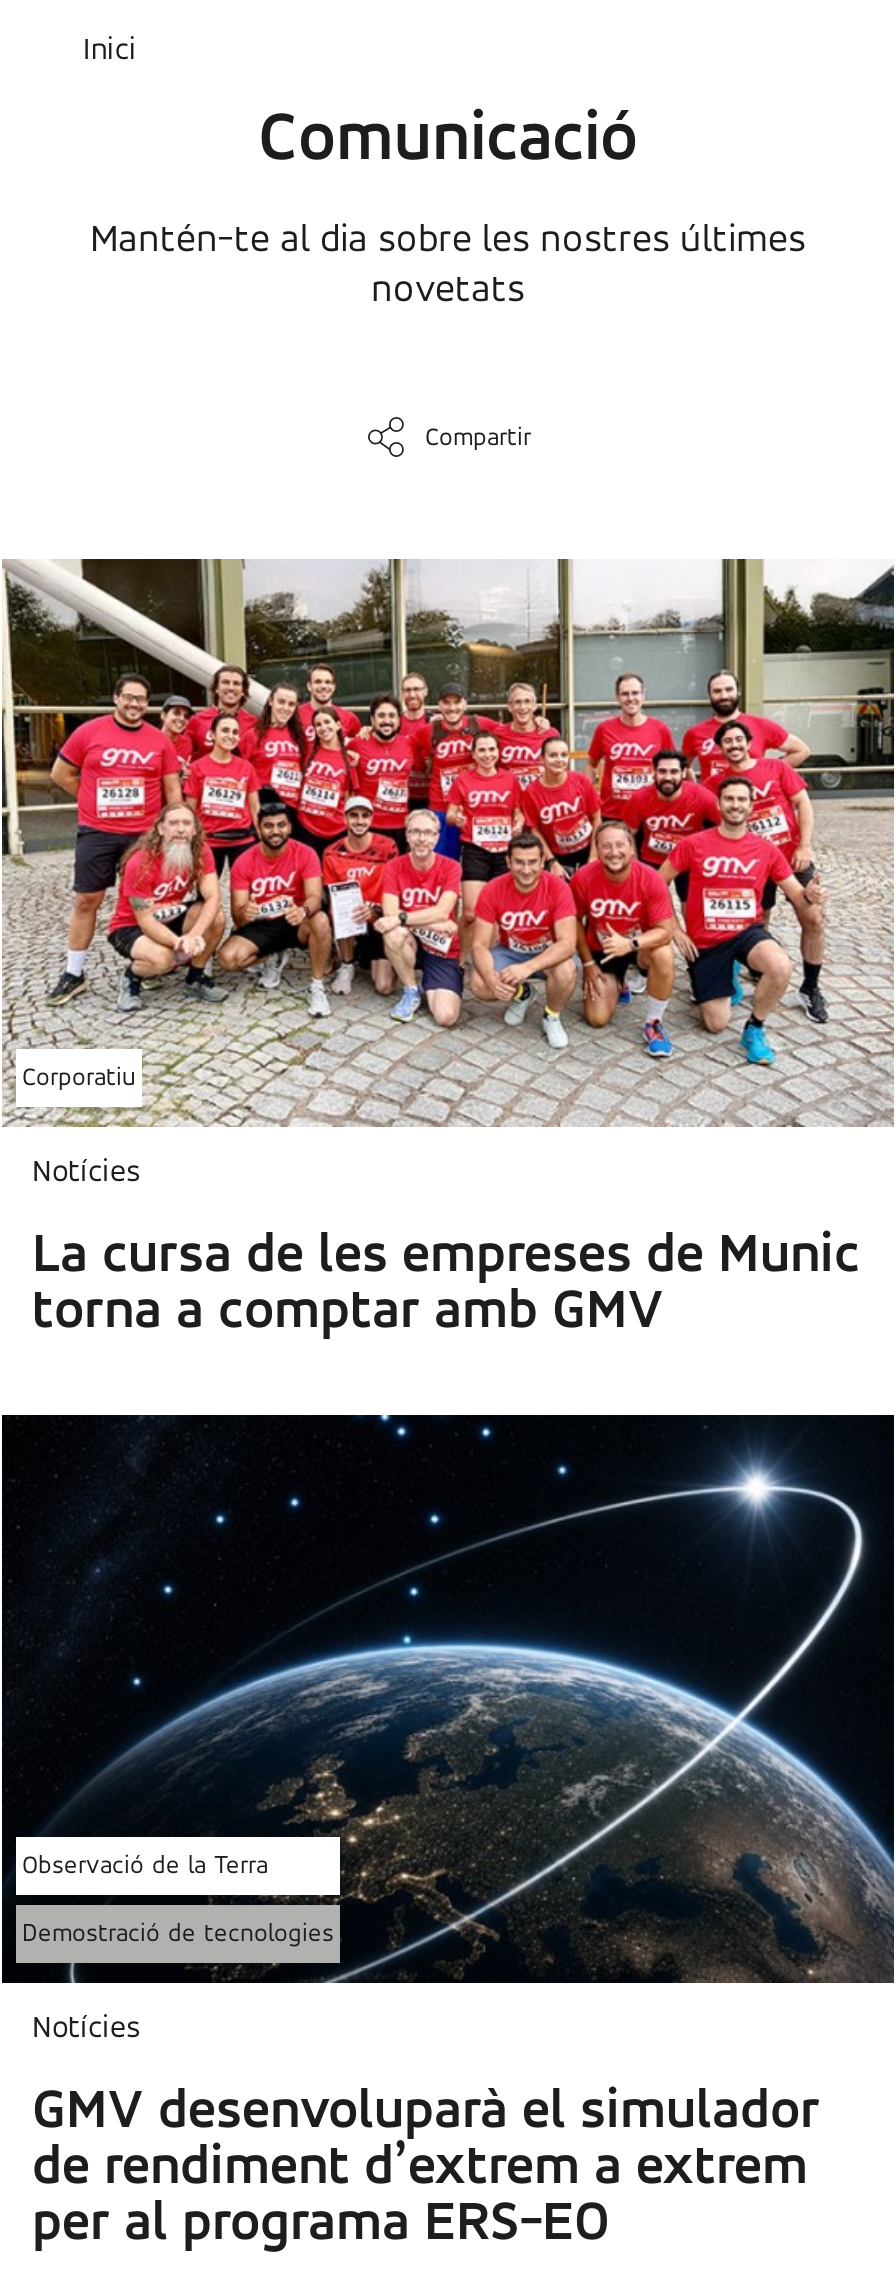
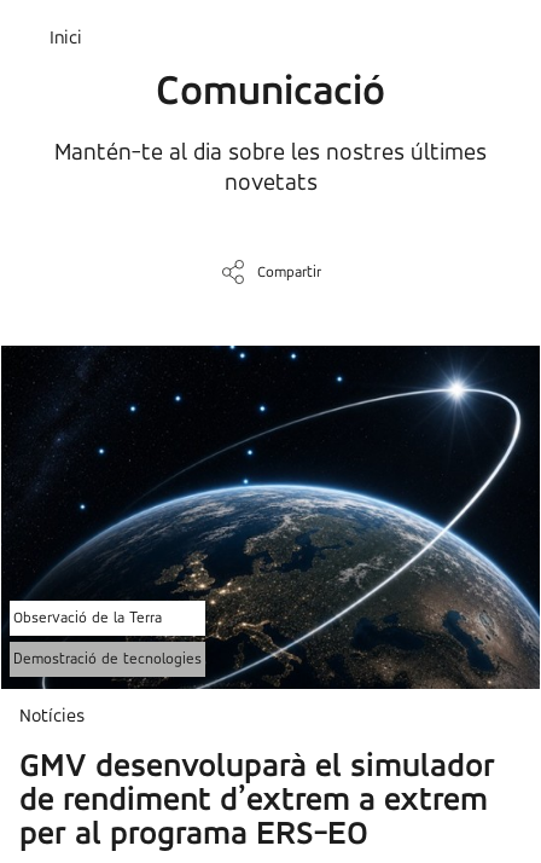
- [image]
- Corporatiu
- Notícies
- La cursa de les empreses de Munic
- torna a comptar amb GMV
